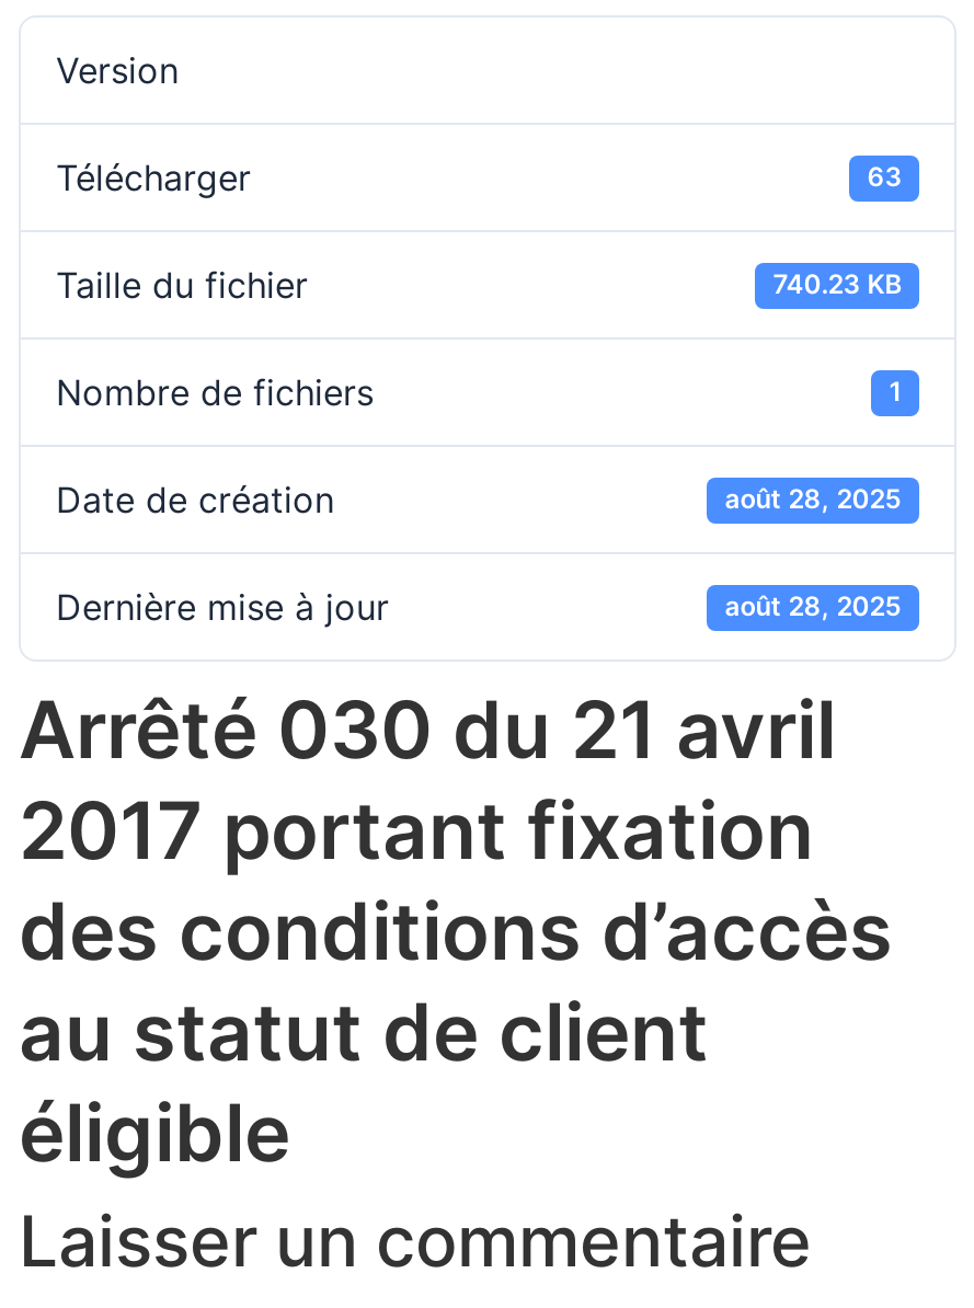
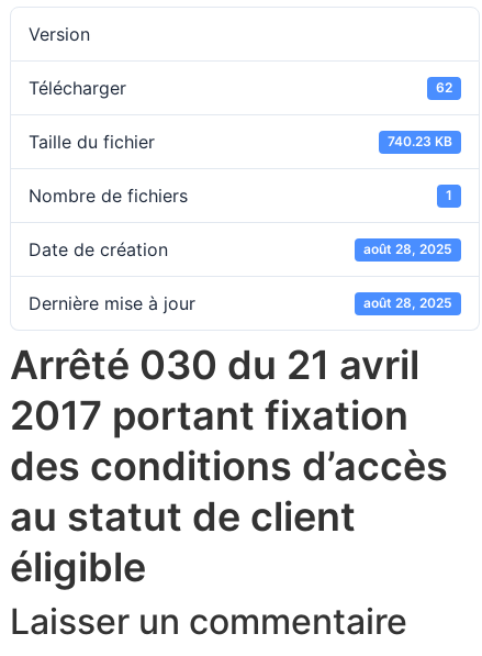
- 63
+ 62
